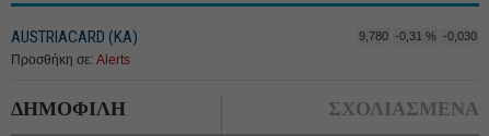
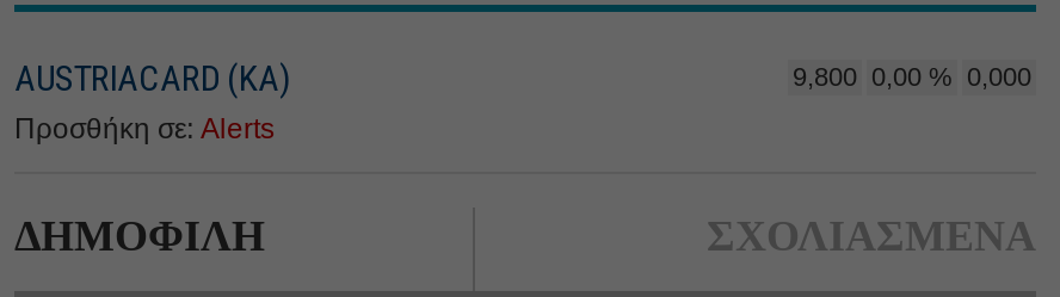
- 9,780 -0,31 % -0,030
+ 9,800 0,00 % 0,000
